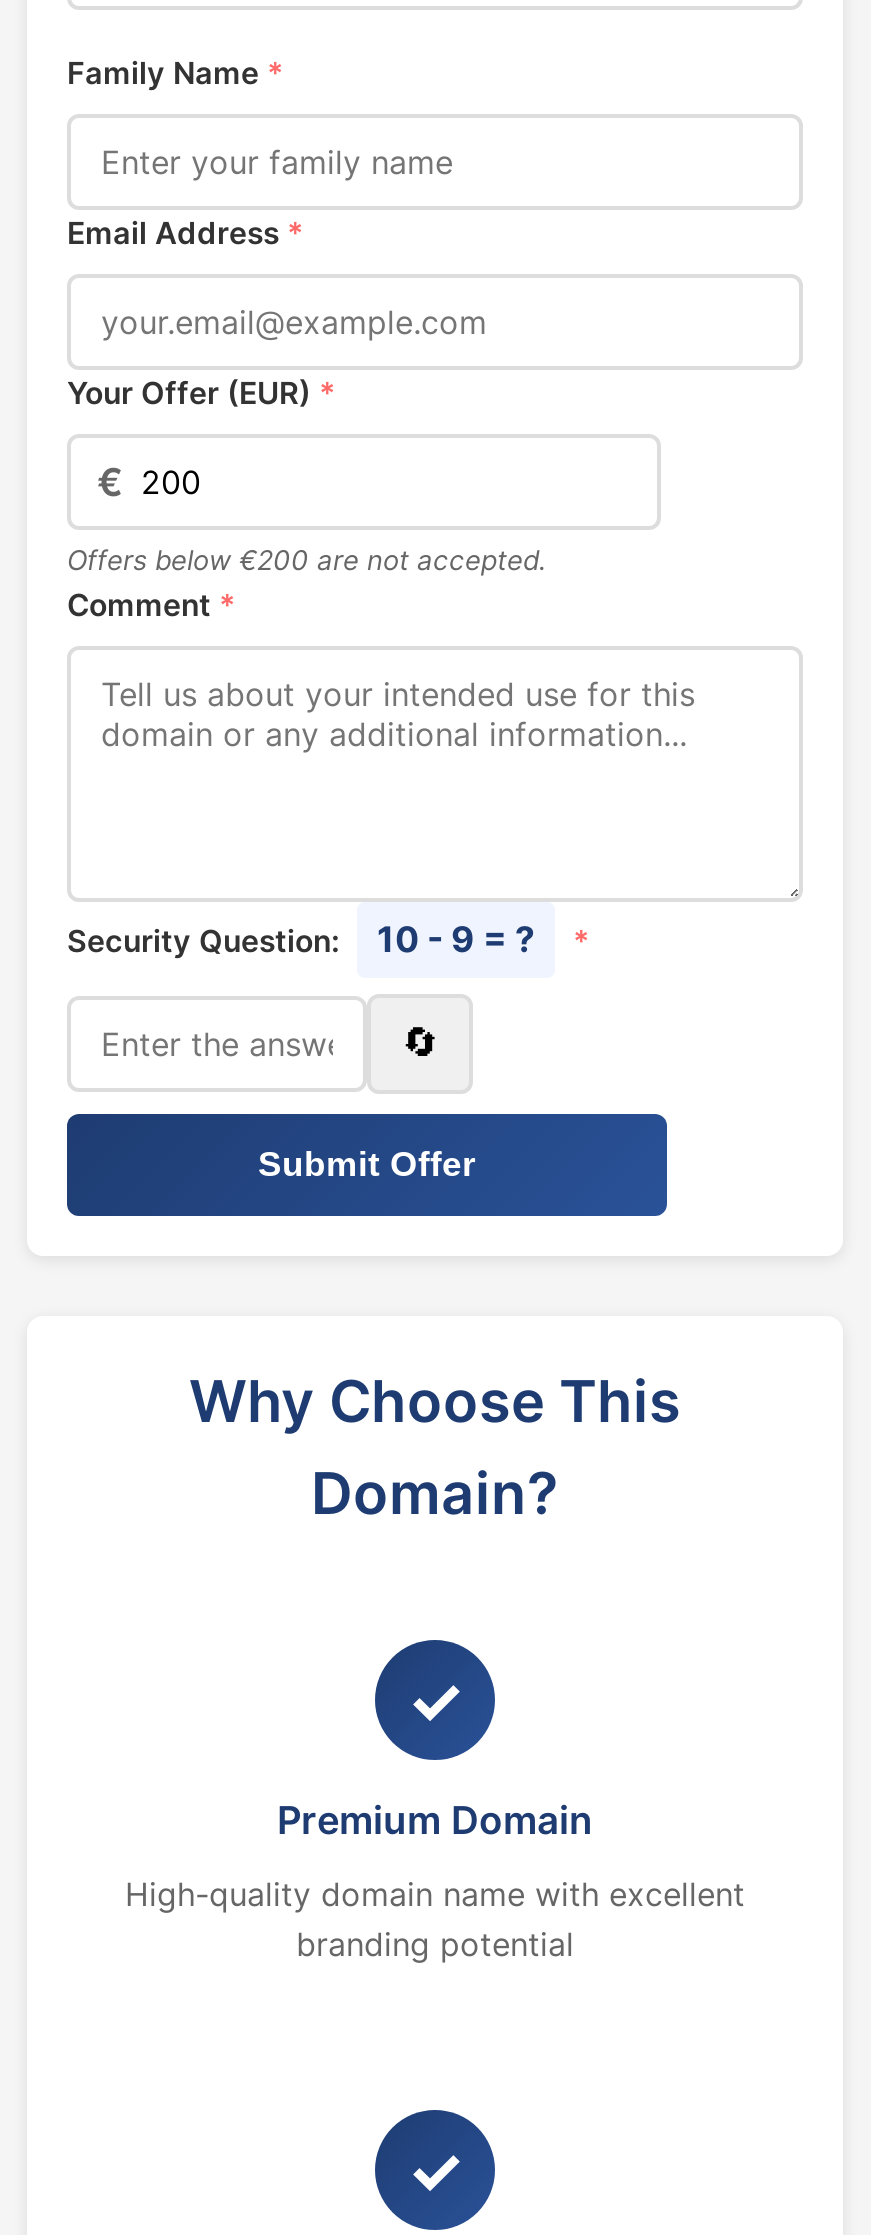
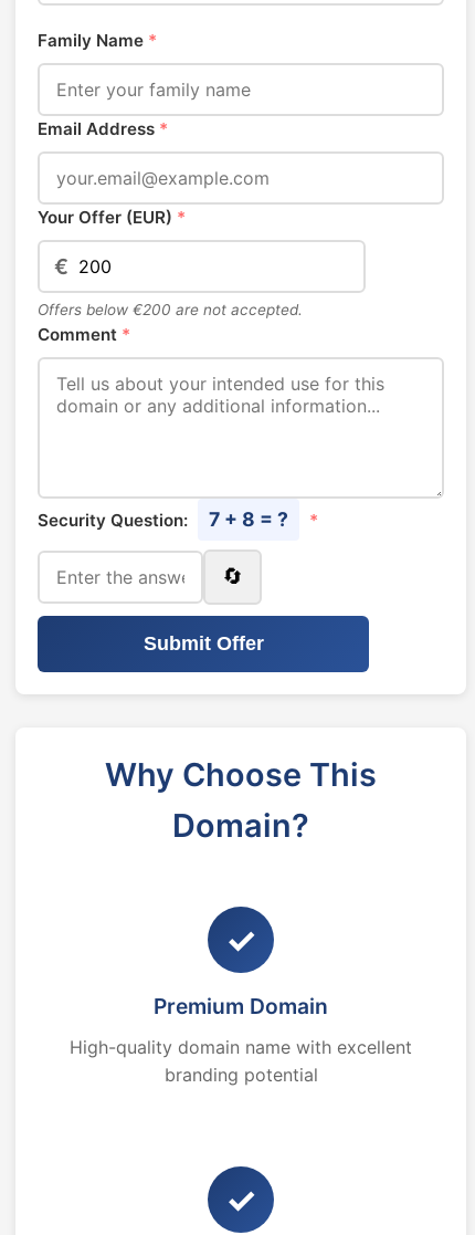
- 10 - 9 = ?
+ 7 + 8 = ?
